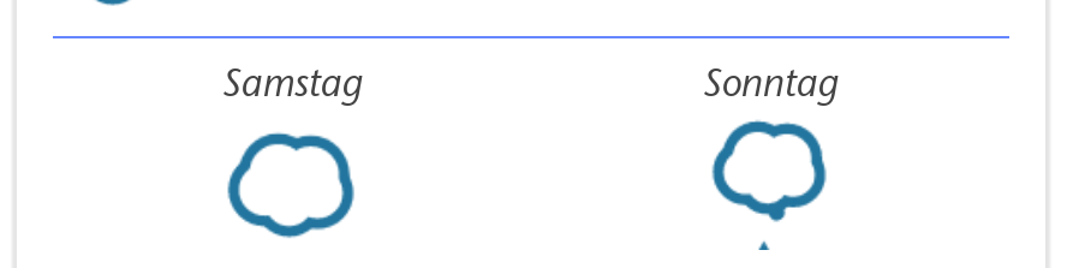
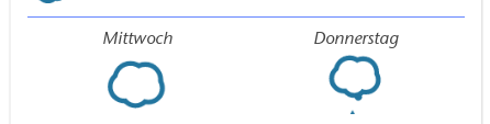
- Samstag
+ Mittwoch

- Sonntag
+ Donnerstag
